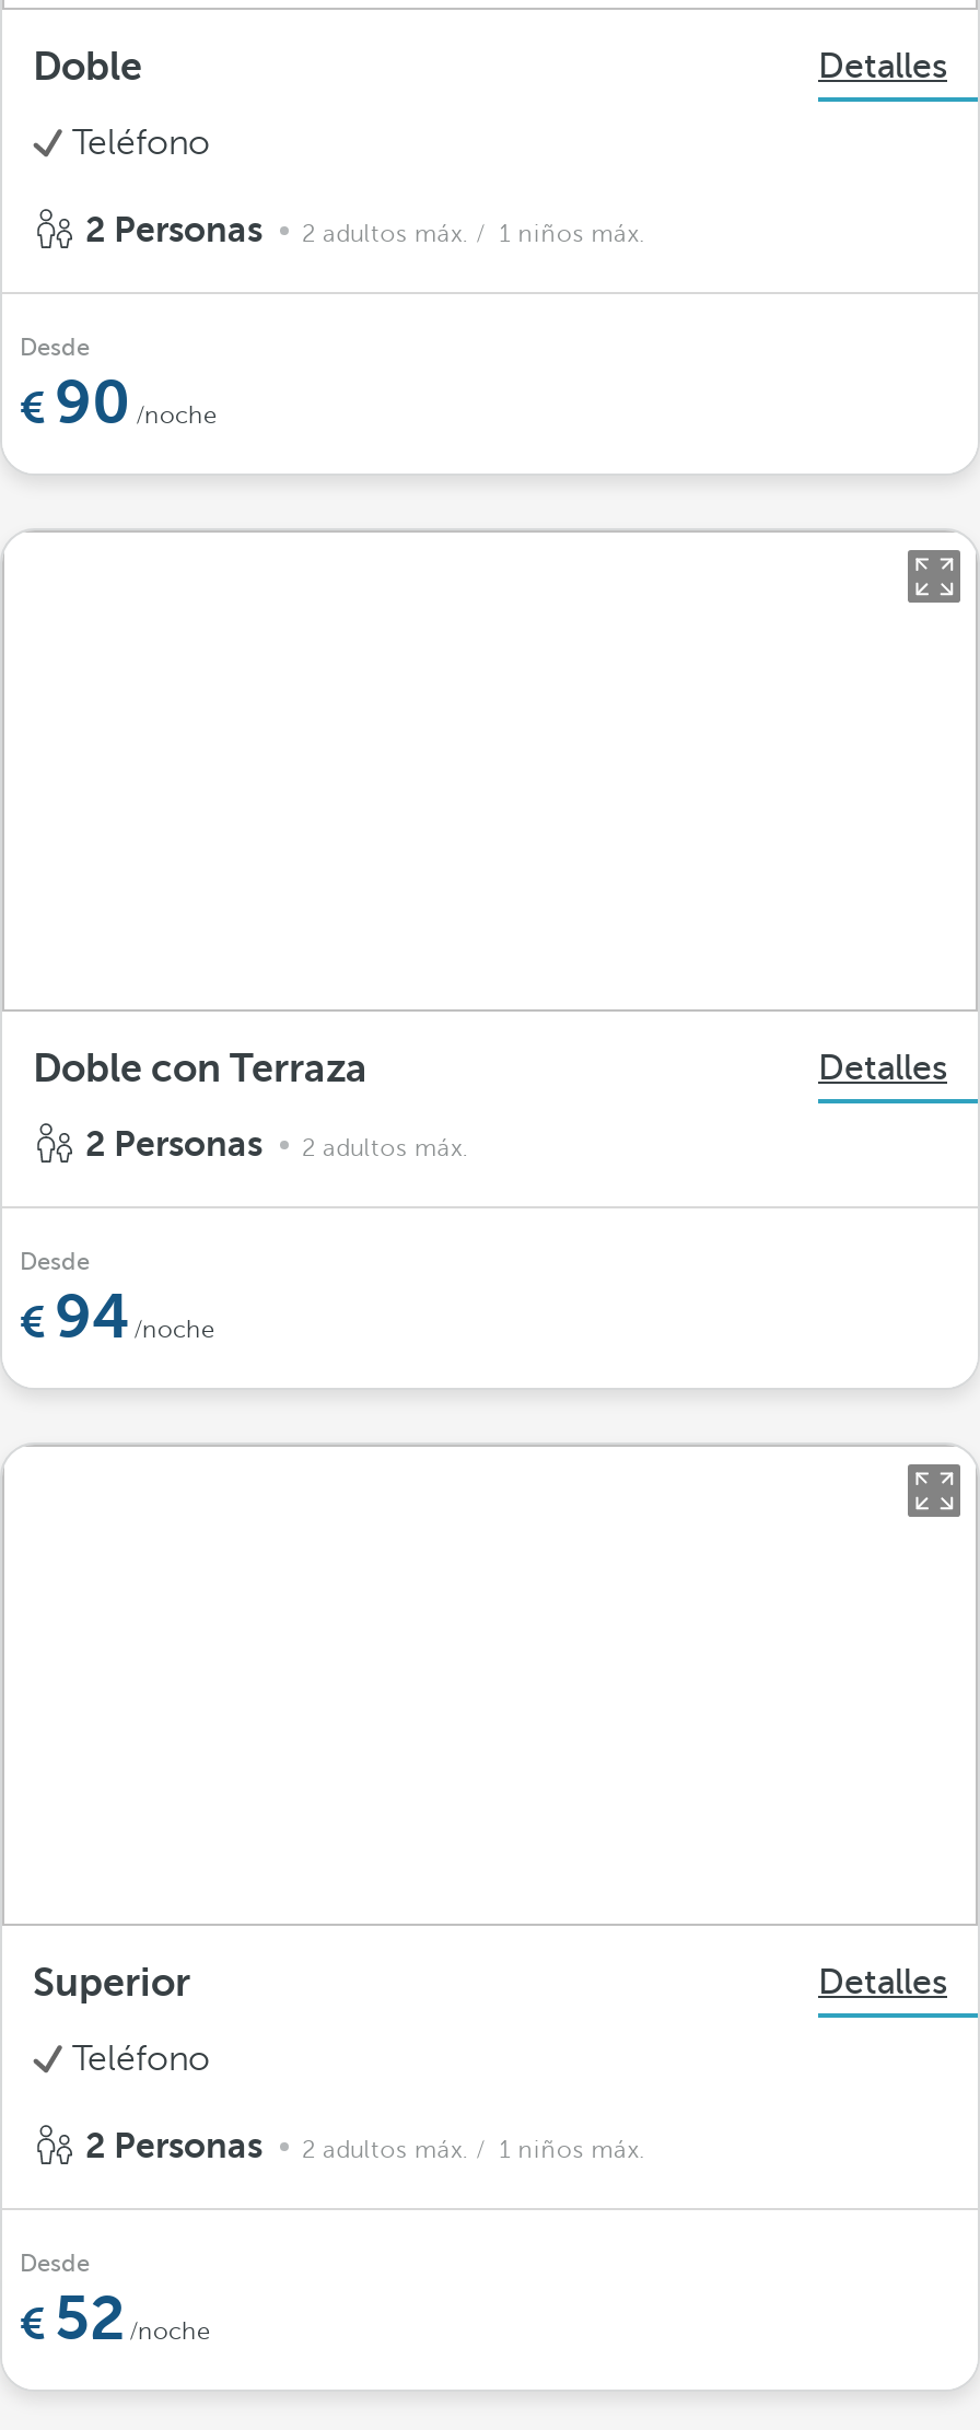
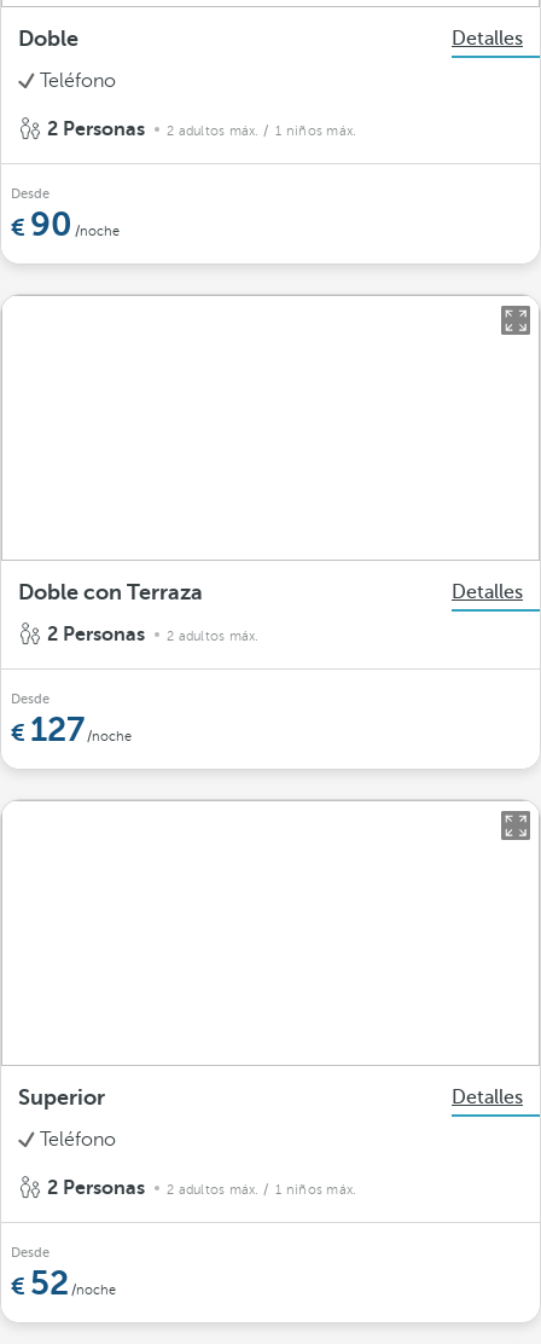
- 94 /noche
+ 127 /noche
